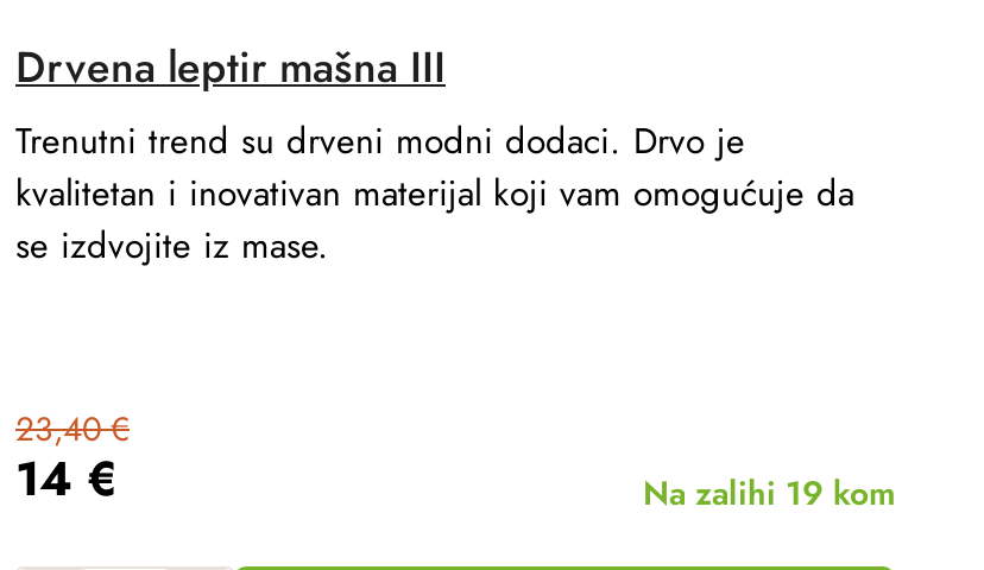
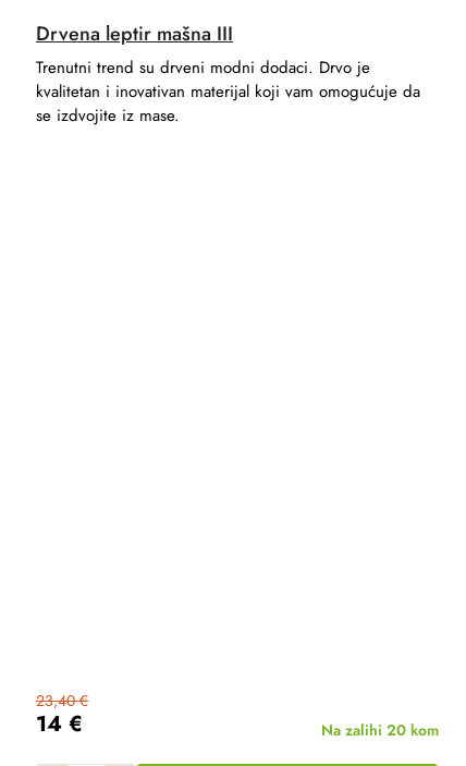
- Na zalihi 19 kom
+ Na zalihi 20 kom
